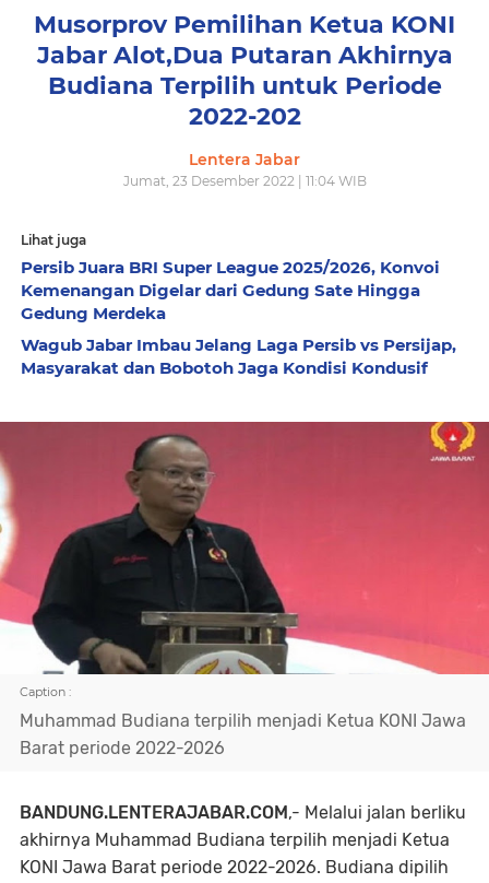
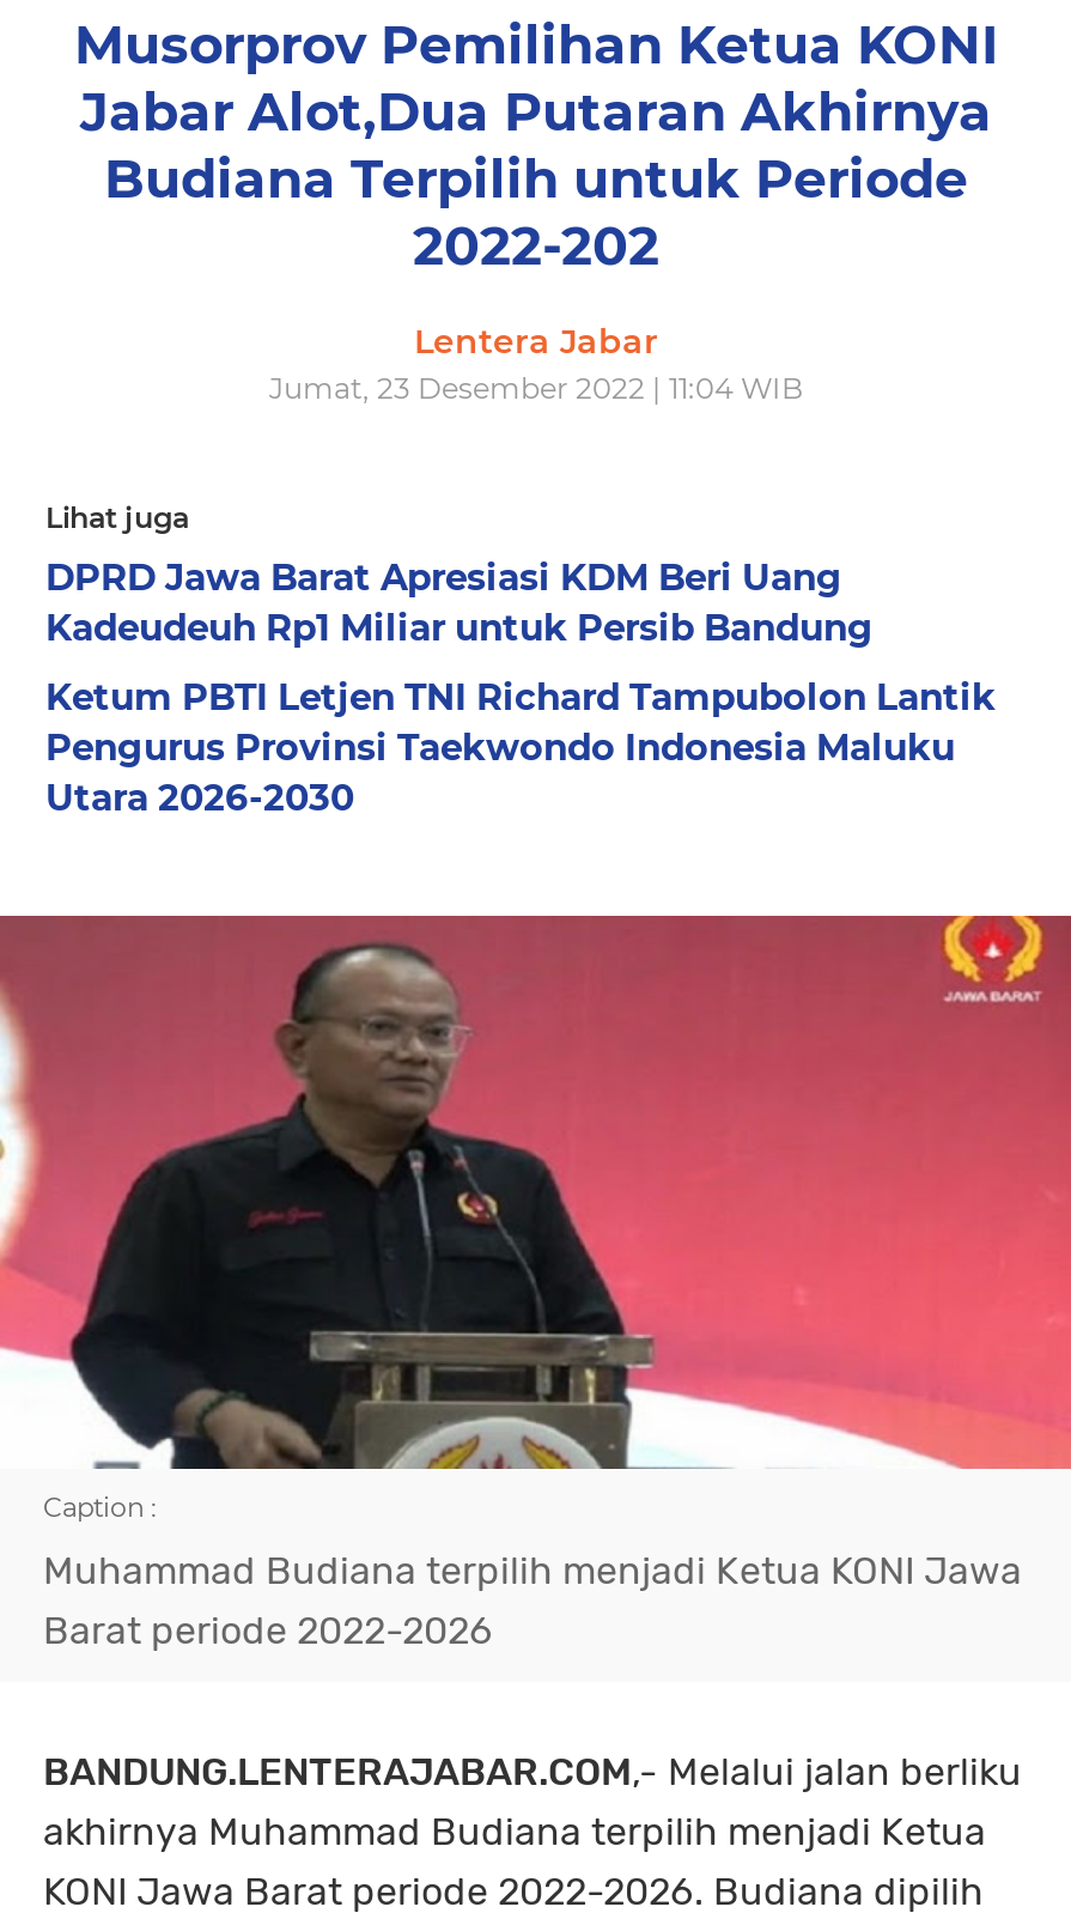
- Persib Juara BRI Super League 2025/2026, Konvoi
- Kemenangan Digelar dari Gedung Sate Hingga
- Gedung Merdeka
+ DPRD Jawa Barat Apresiasi KDM Beri Uang
+ Kadeudeuh Rp1 Miliar untuk Persib Bandung

- Wagub Jabar Imbau Jelang Laga Persib vs Persijap,
- Masyarakat dan Bobotoh Jaga Kondisi Kondusif
+ Ketum PBTI Letjen TNI Richard Tampubolon Lantik
+ Pengurus Provinsi Taekwondo Indonesia Maluku
+ Utara 2026-2030
